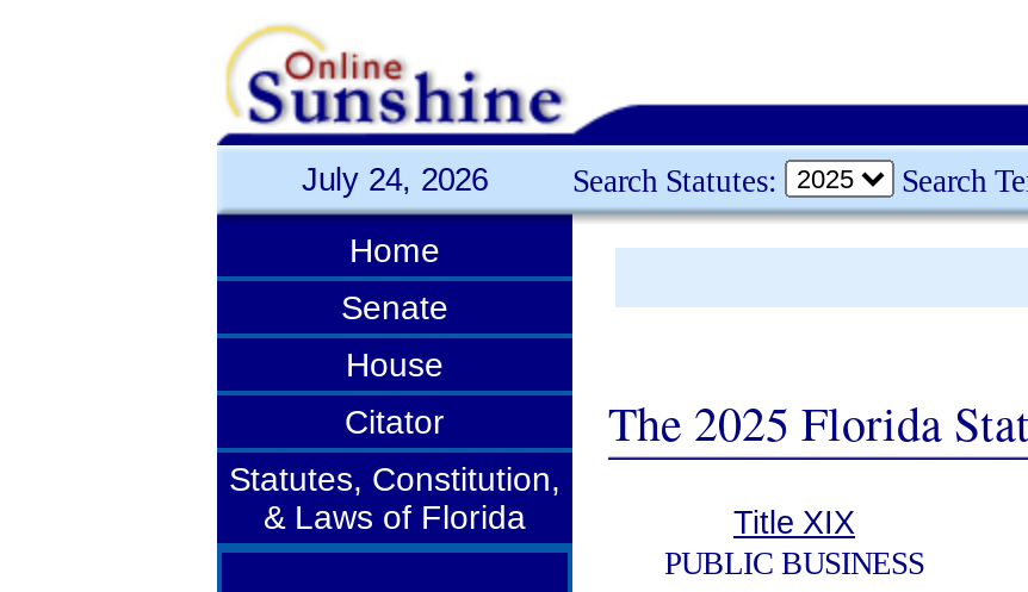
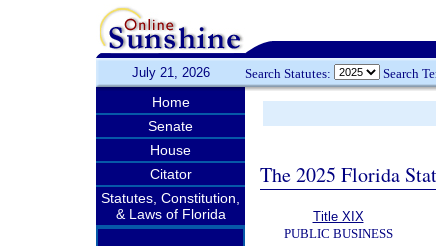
- July 24, 2026
+ July 21, 2026
